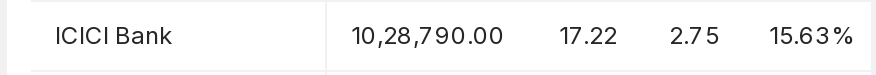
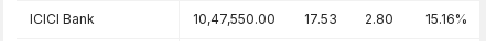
- 10,28,790.00
+ 10,47,550.00

- 17.22
+ 17.53

- 2.75
+ 2.80

- 15.63%
+ 15.16%
